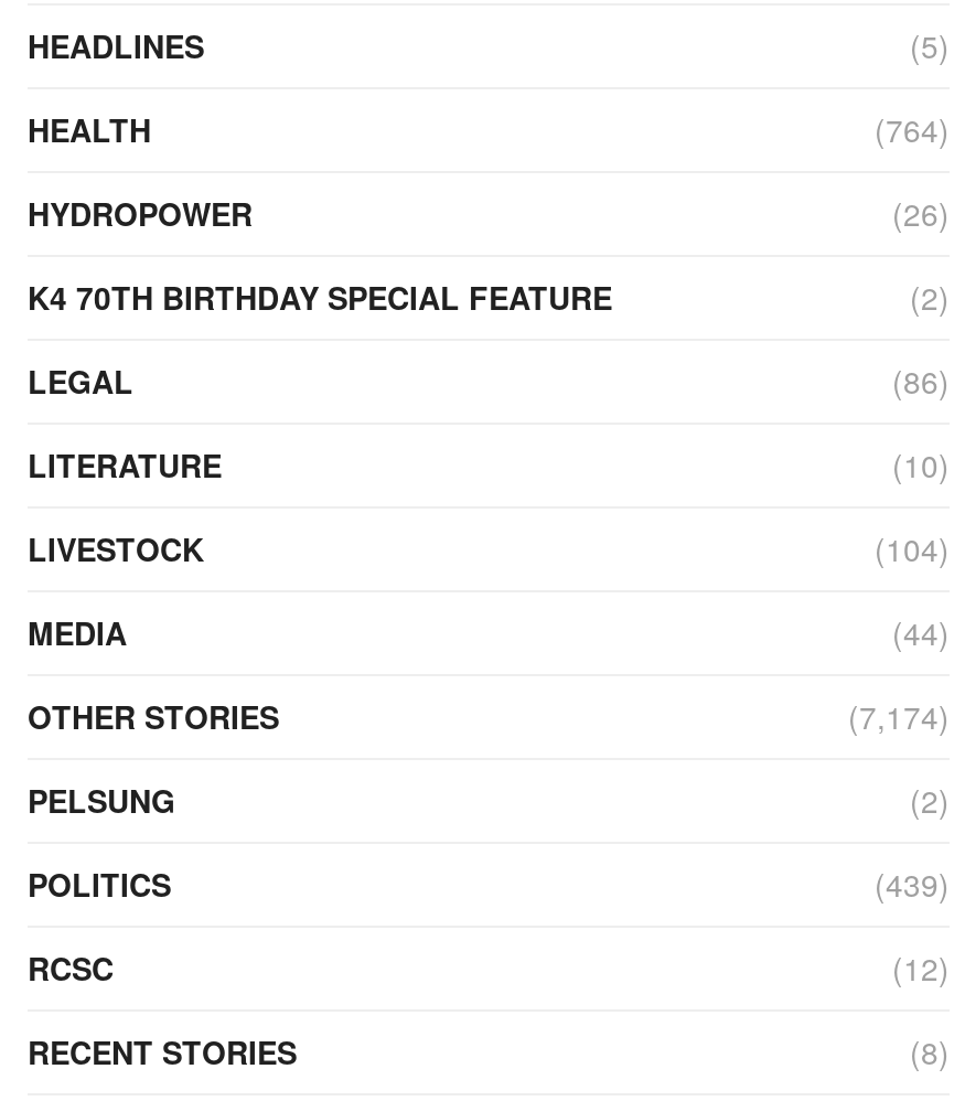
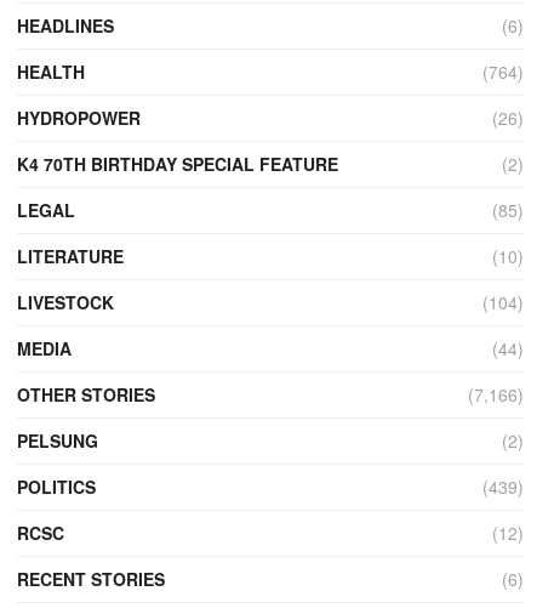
- (5)
+ (6)

- (86)
+ (85)

- (7,174)
+ (7,166)

- (8)
+ (6)
